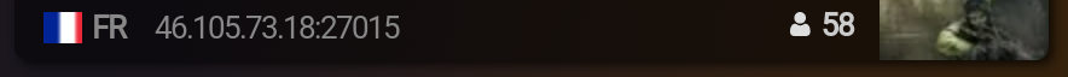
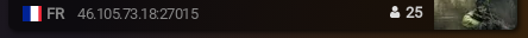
- 58
+ 25
